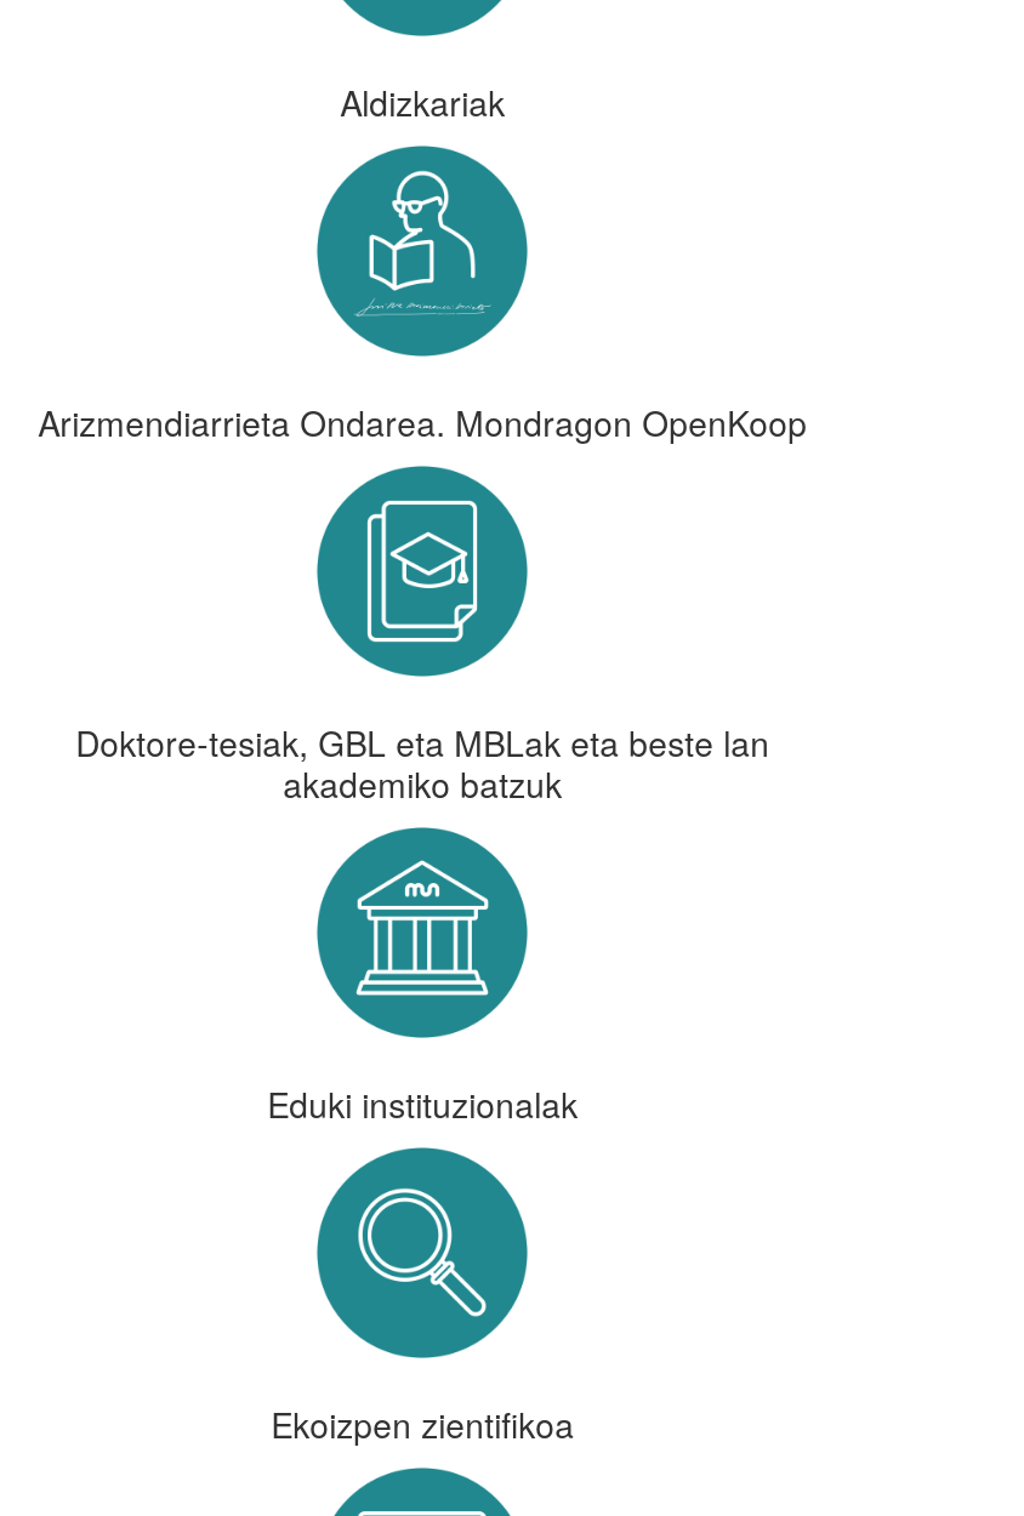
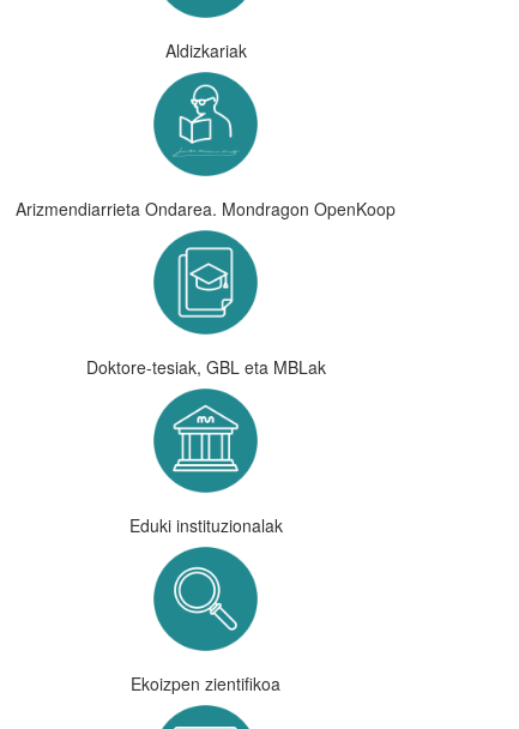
- Doktore-tesiak, GBL eta MBLak eta beste lan
- akademiko batzuk
+ Doktore-tesiak, GBL eta MBLak
